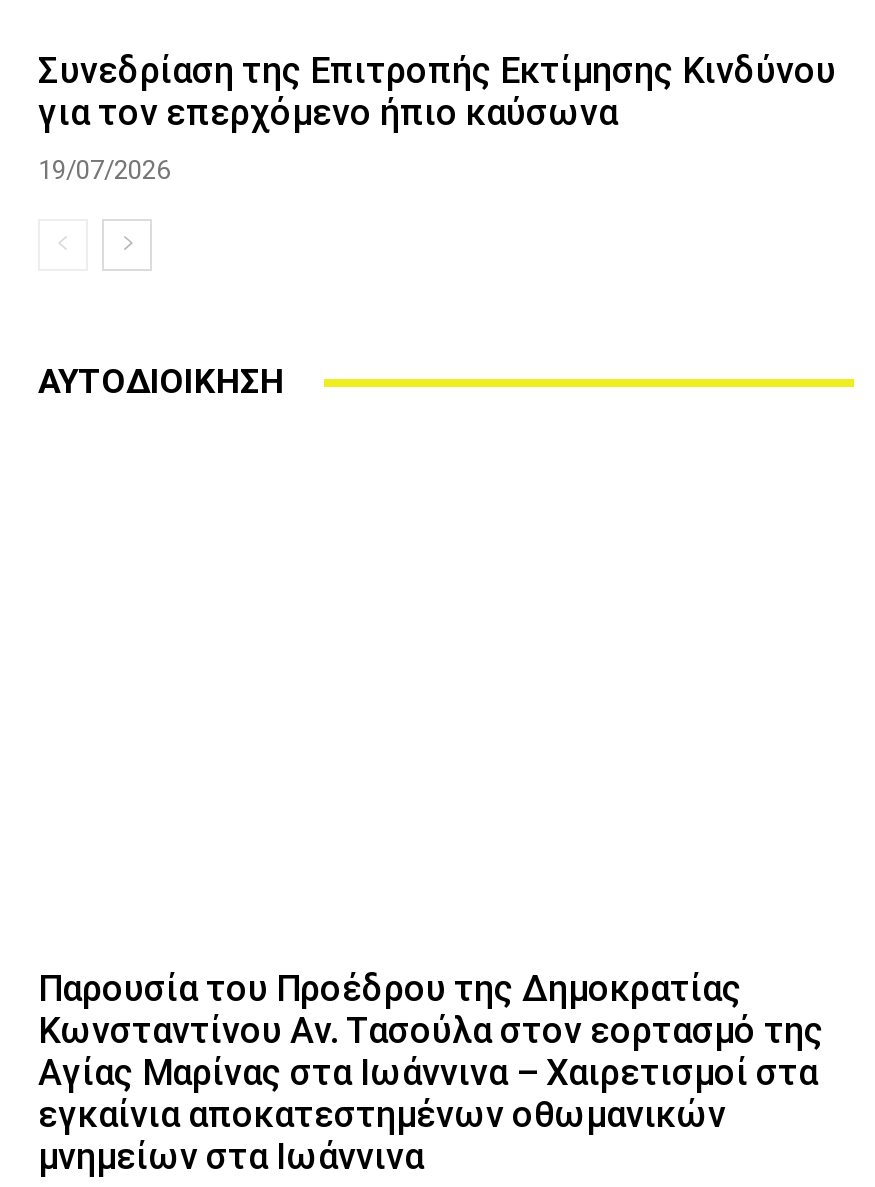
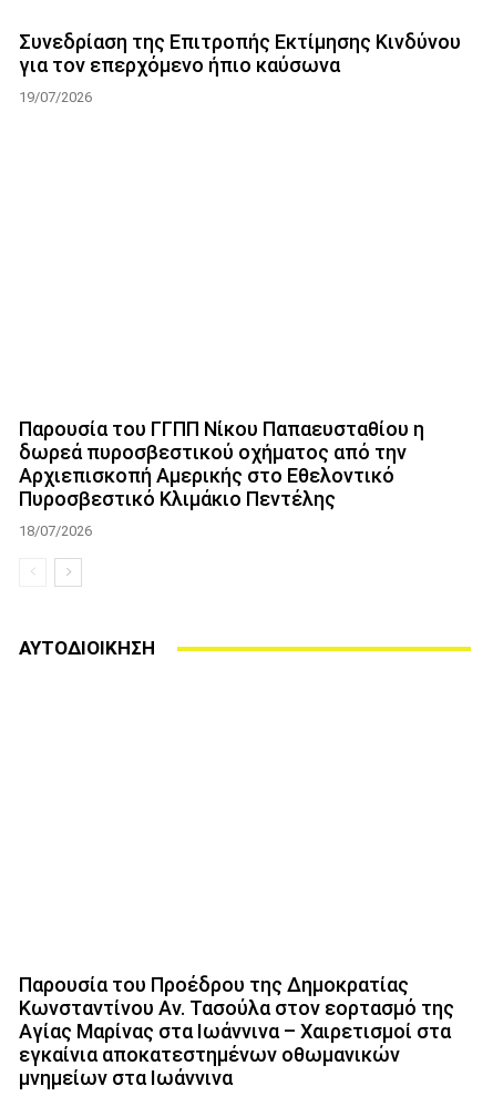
+ Παρουσία του ΓΓΠΠ Νίκου Παπαευσταθίου η
+ δωρεά πυροσβεστικού οχήματος από την
+ Αρχιεπισκοπή Αμερικής στο Εθελοντικό
+ Πυροσβεστικό Κλιμάκιο Πεντέλης
+ 18/07/2026
